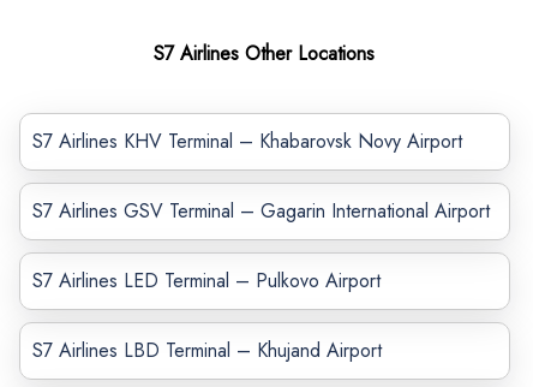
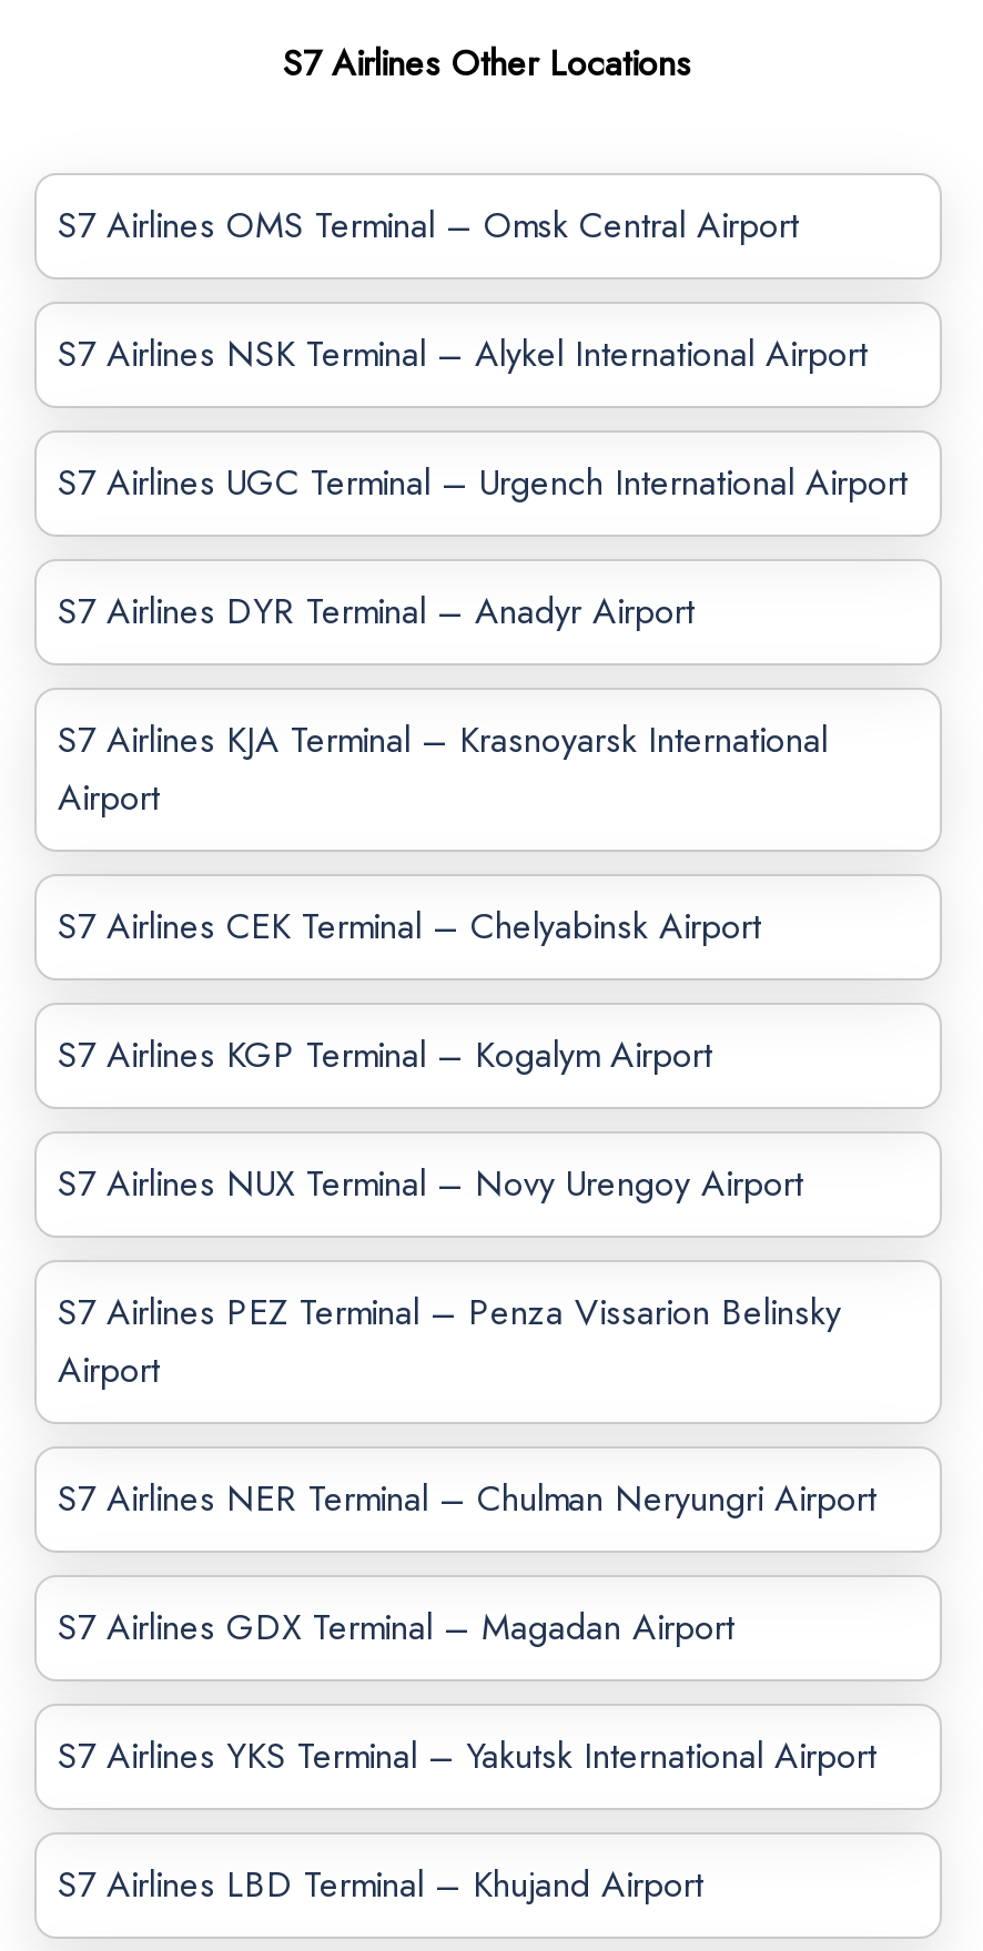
- S7 Airlines KHV Terminal – Khabarovsk Novy Airport
- S7 Airlines GSV Terminal – Gagarin International Airport
- S7 Airlines LED Terminal – Pulkovo Airport
+ S7 Airlines OMS Terminal – Omsk Central Airport
+ S7 Airlines NSK Terminal – Alykel International Airport
+ S7 Airlines UGC Terminal – Urgench International Airport
+ S7 Airlines DYR Terminal – Anadyr Airport
+ S7 Airlines KJA Terminal – Krasnoyarsk International
+ Airport
+ S7 Airlines CEK Terminal – Chelyabinsk Airport
+ S7 Airlines KGP Terminal – Kogalym Airport
+ S7 Airlines NUX Terminal – Novy Urengoy Airport
+ S7 Airlines PEZ Terminal – Penza Vissarion Belinsky
+ Airport
+ S7 Airlines NER Terminal – Chulman Neryungri Airport
+ S7 Airlines GDX Terminal – Magadan Airport
+ S7 Airlines YKS Terminal – Yakutsk International Airport
